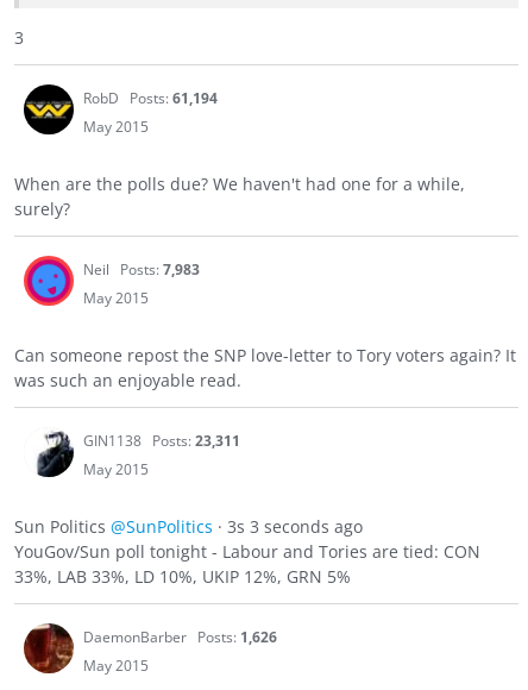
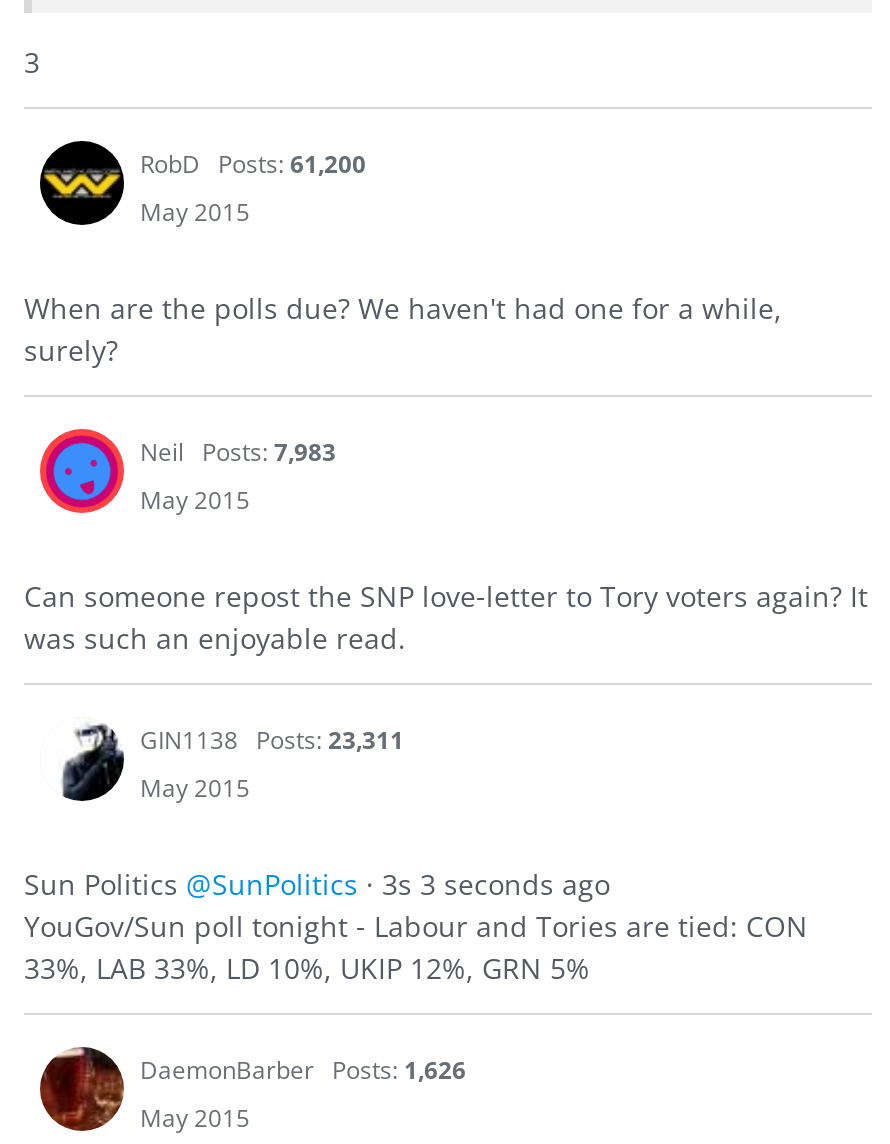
- RobD Posts: 61,194
+ RobD Posts: 61,200
